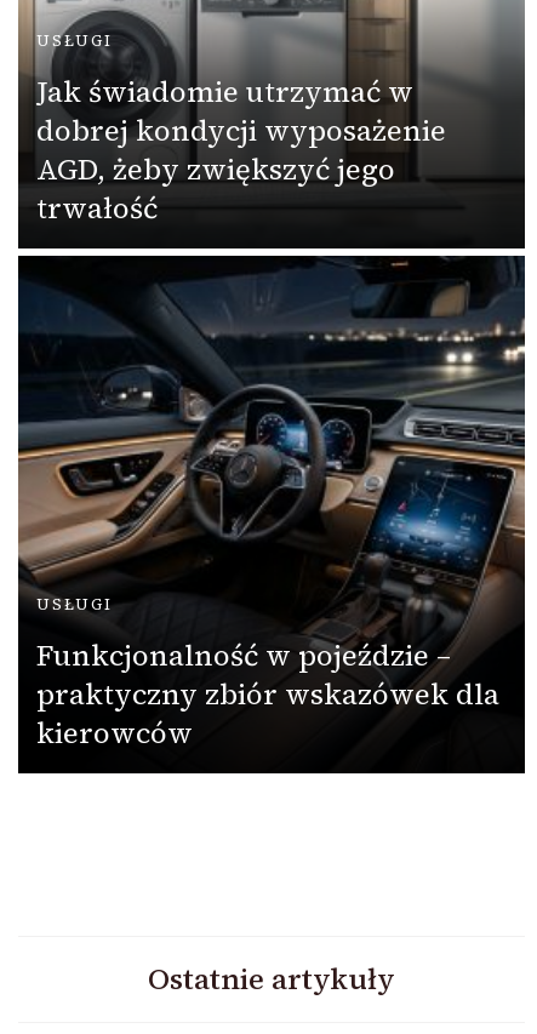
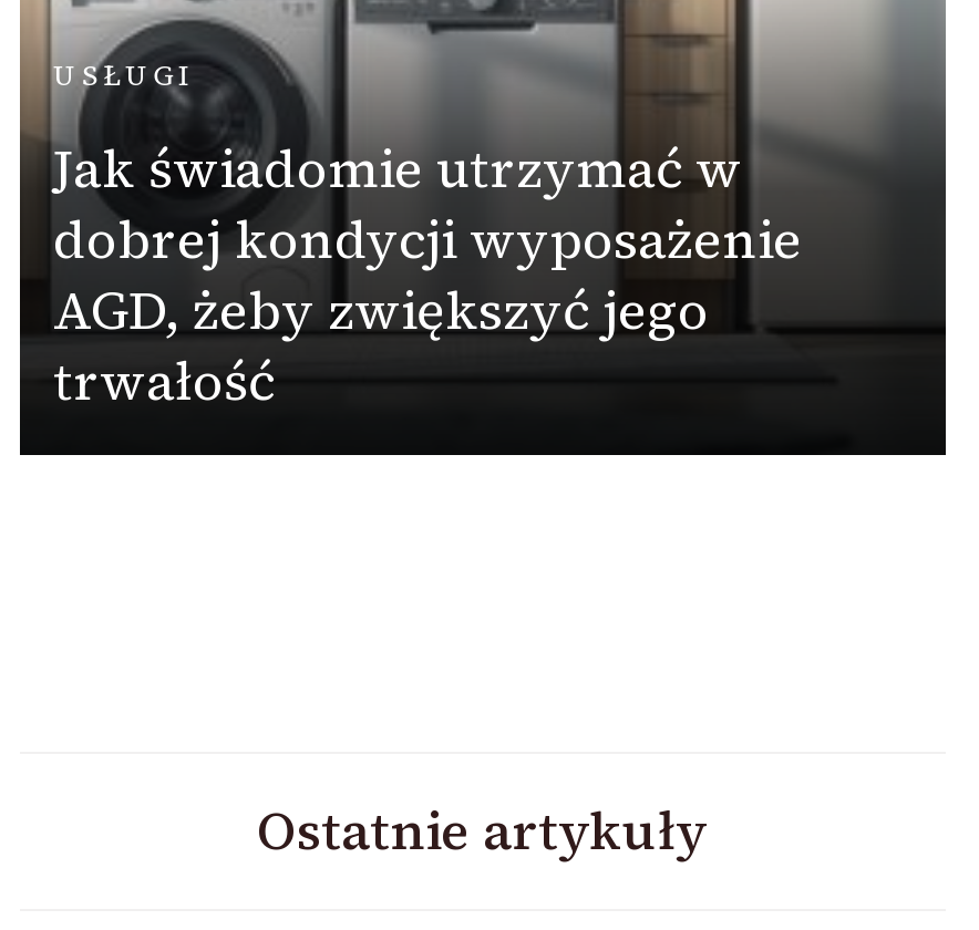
- [image]
- USŁUGI
- Funkcjonalność w pojeździe –
- praktyczny zbiór wskazówek dla
- kierowców
